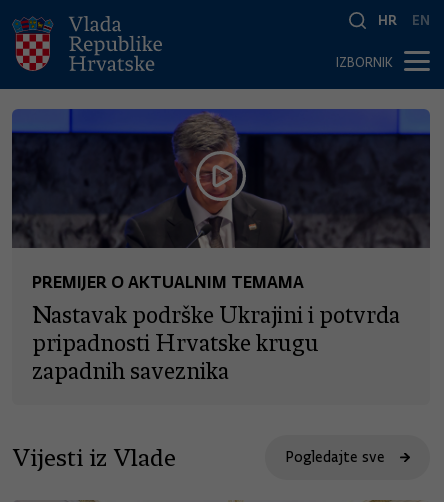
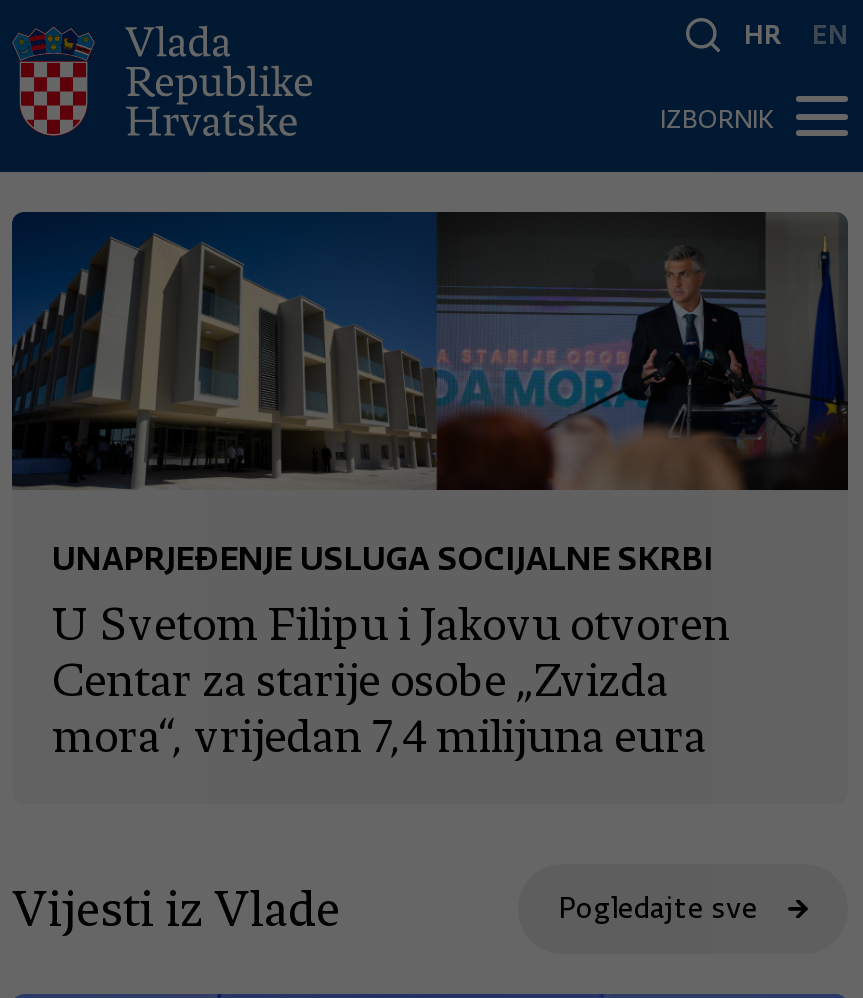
- [image]
- PREMIJER O AKTUALNIM TEMAMA
- Nastavak podrške Ukrajini i potvrda
- pripadnosti Hrvatske krugu
- zapadnih saveznika
+ [image]
+ UNAPRJEĐENJE USLUGA SOCIJALNE SKRBI
+ U Svetom Filipu i Jakovu otvoren
+ Centar za starije osobe „Zvizda
+ mora“, vrijedan 7,4 milijuna eura
